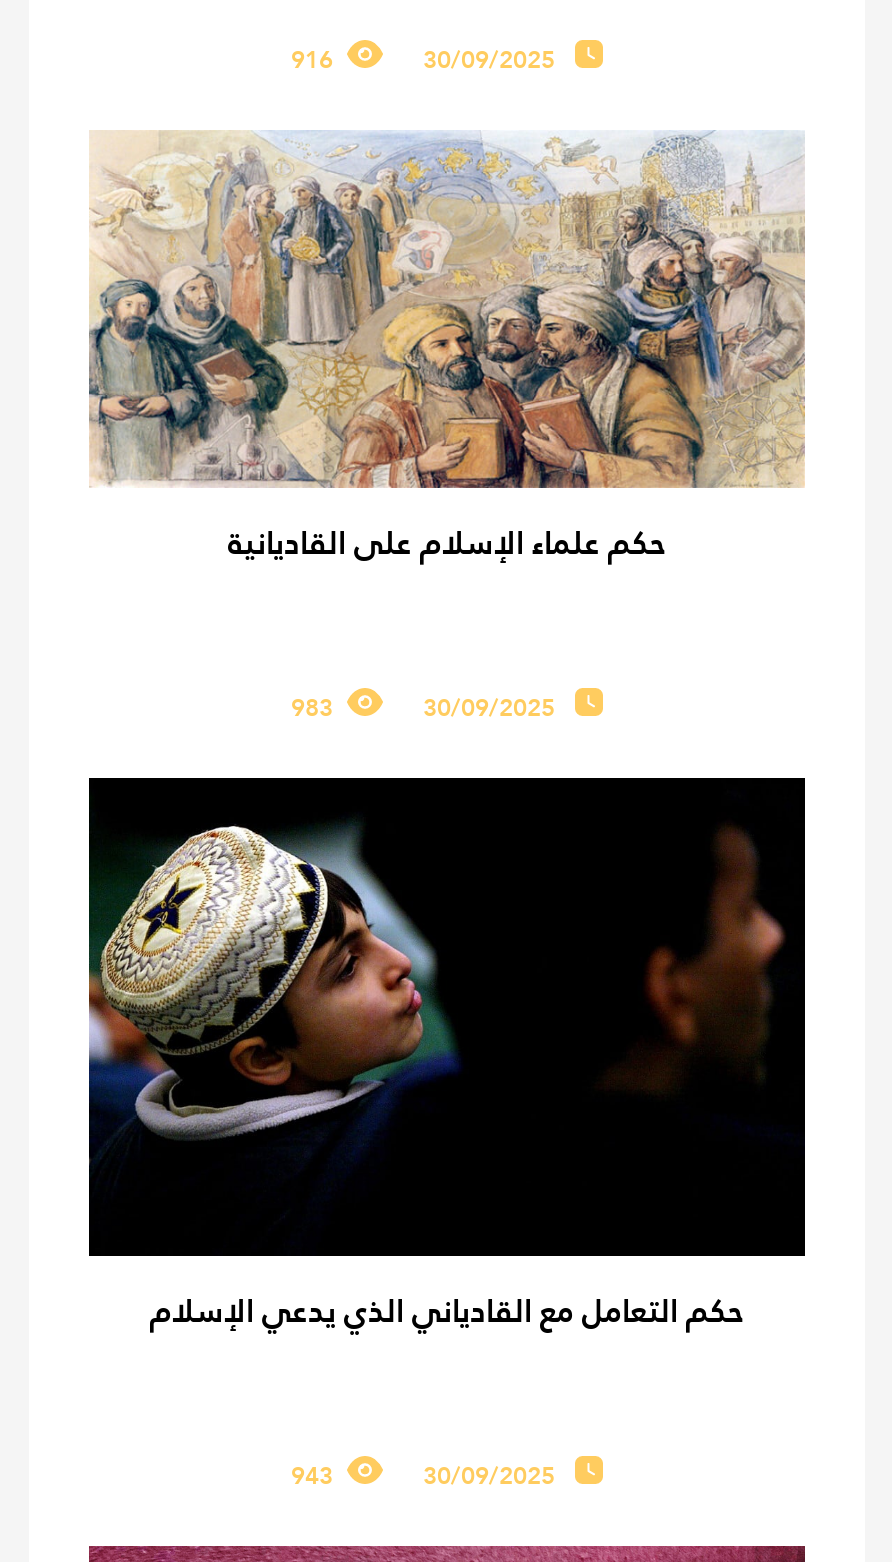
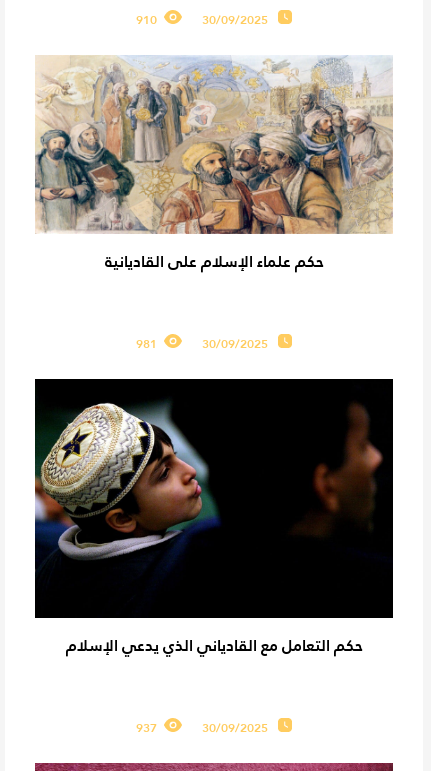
- 916
+ 910

- 983
+ 981

- 943
+ 937
